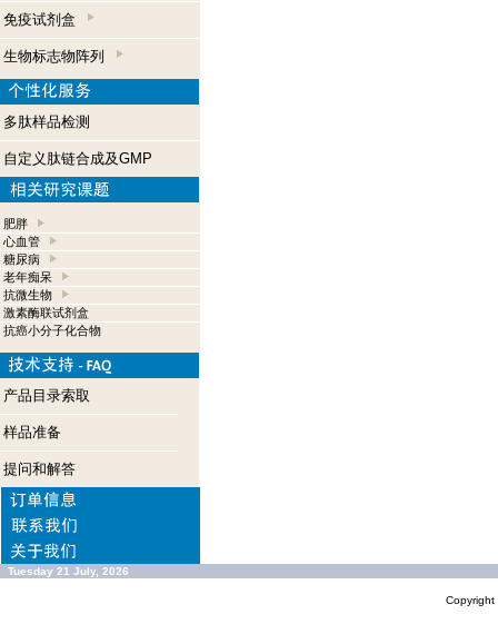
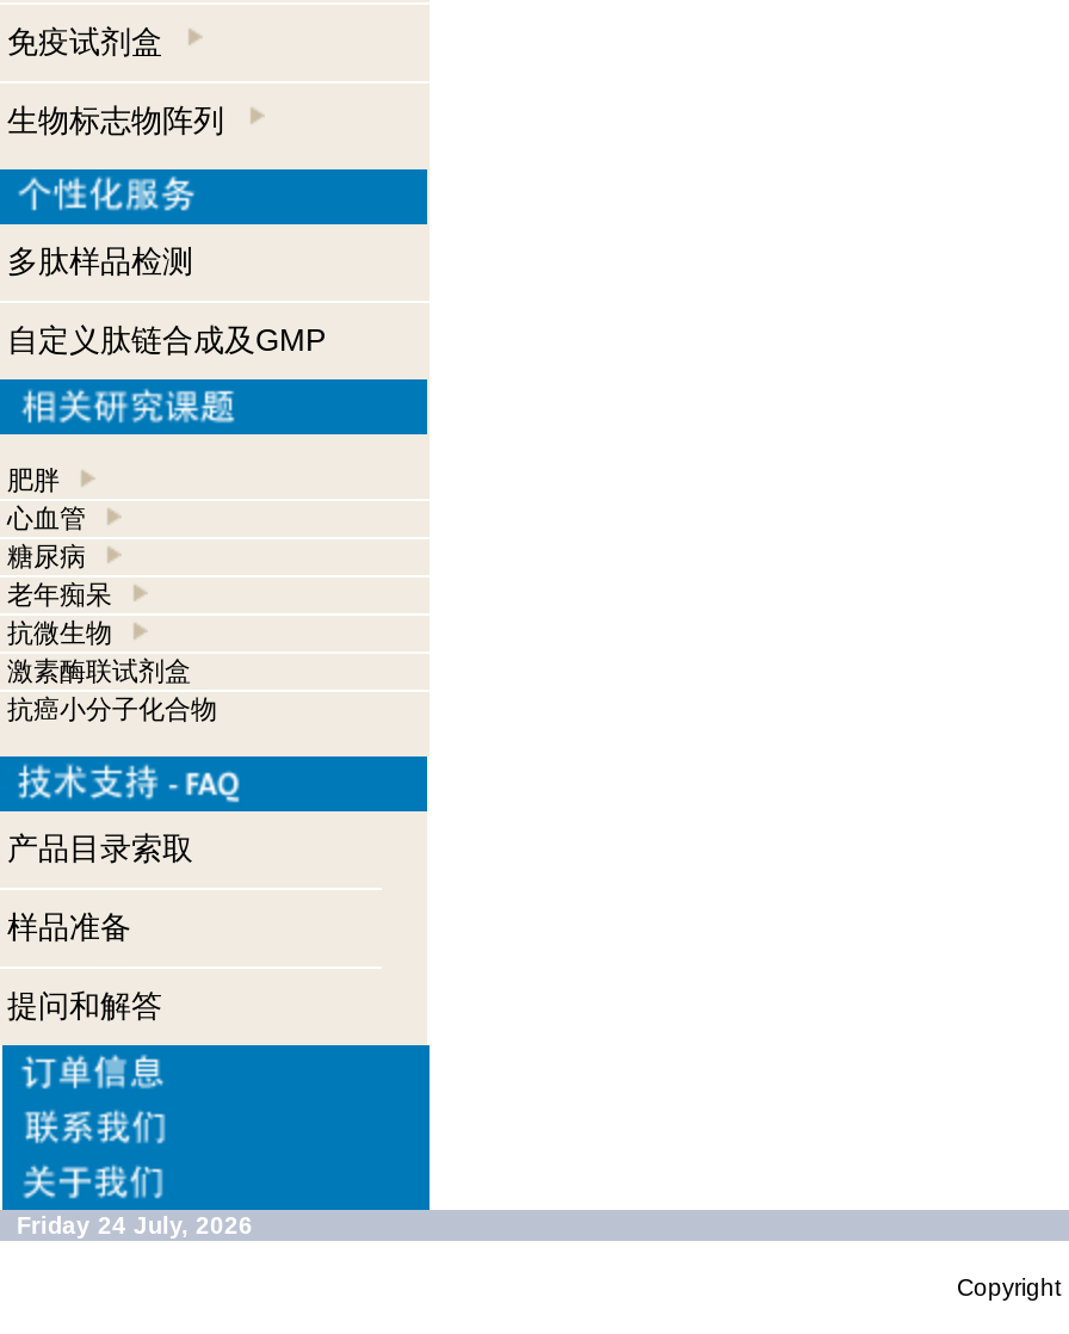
- Tuesday 21 July, 2026
+ Friday 24 July, 2026
